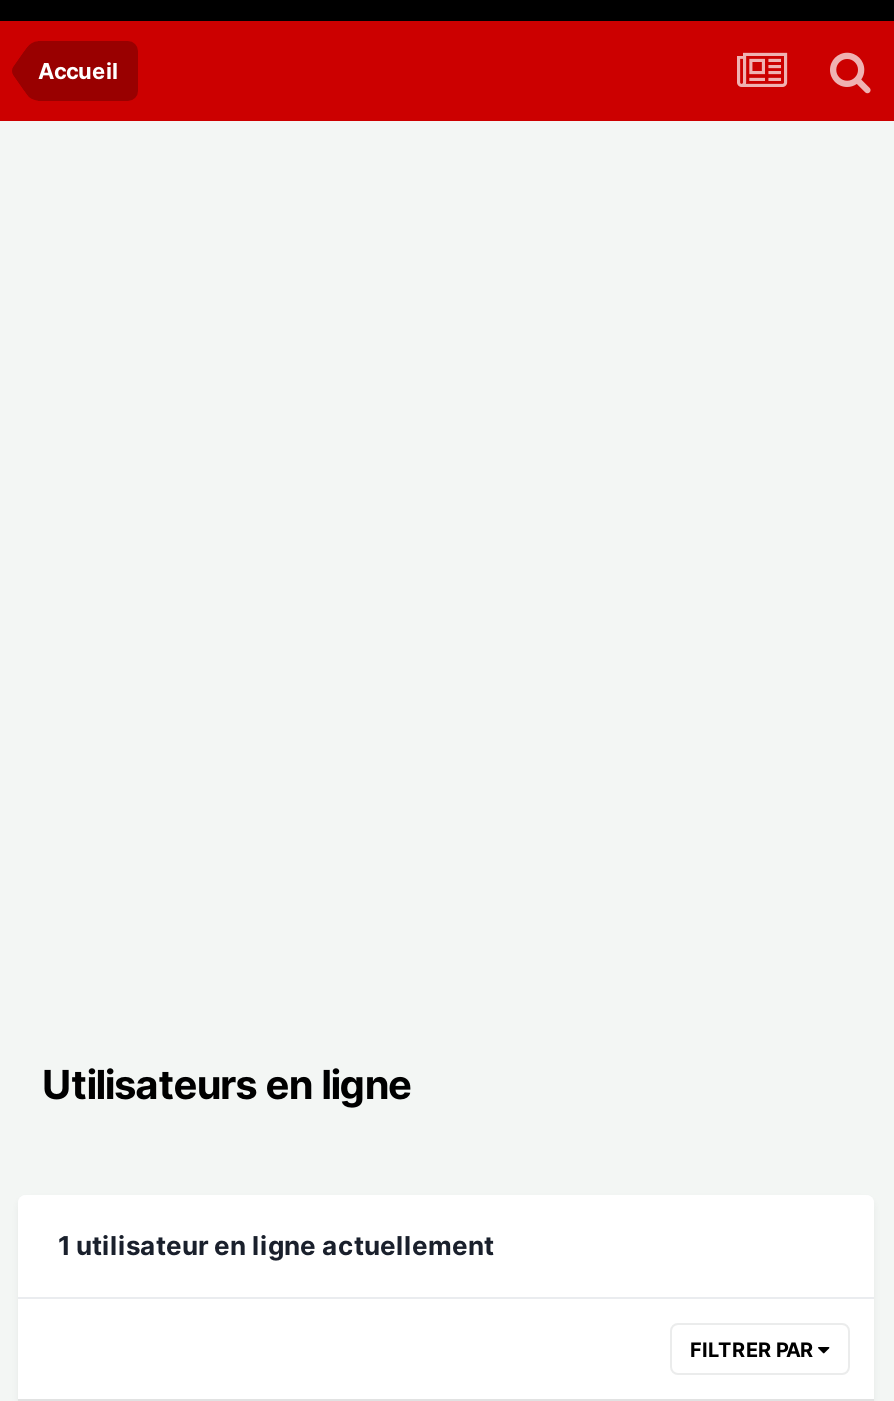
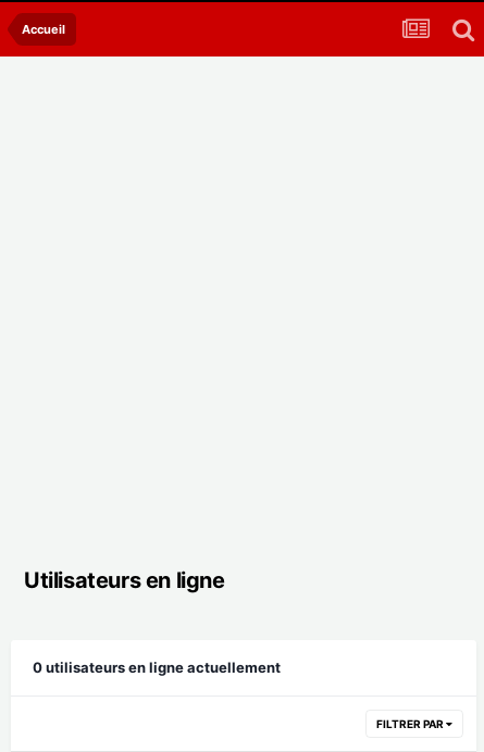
- 1 utilisateur en ligne actuellement
+ 0 utilisateurs en ligne actuellement
